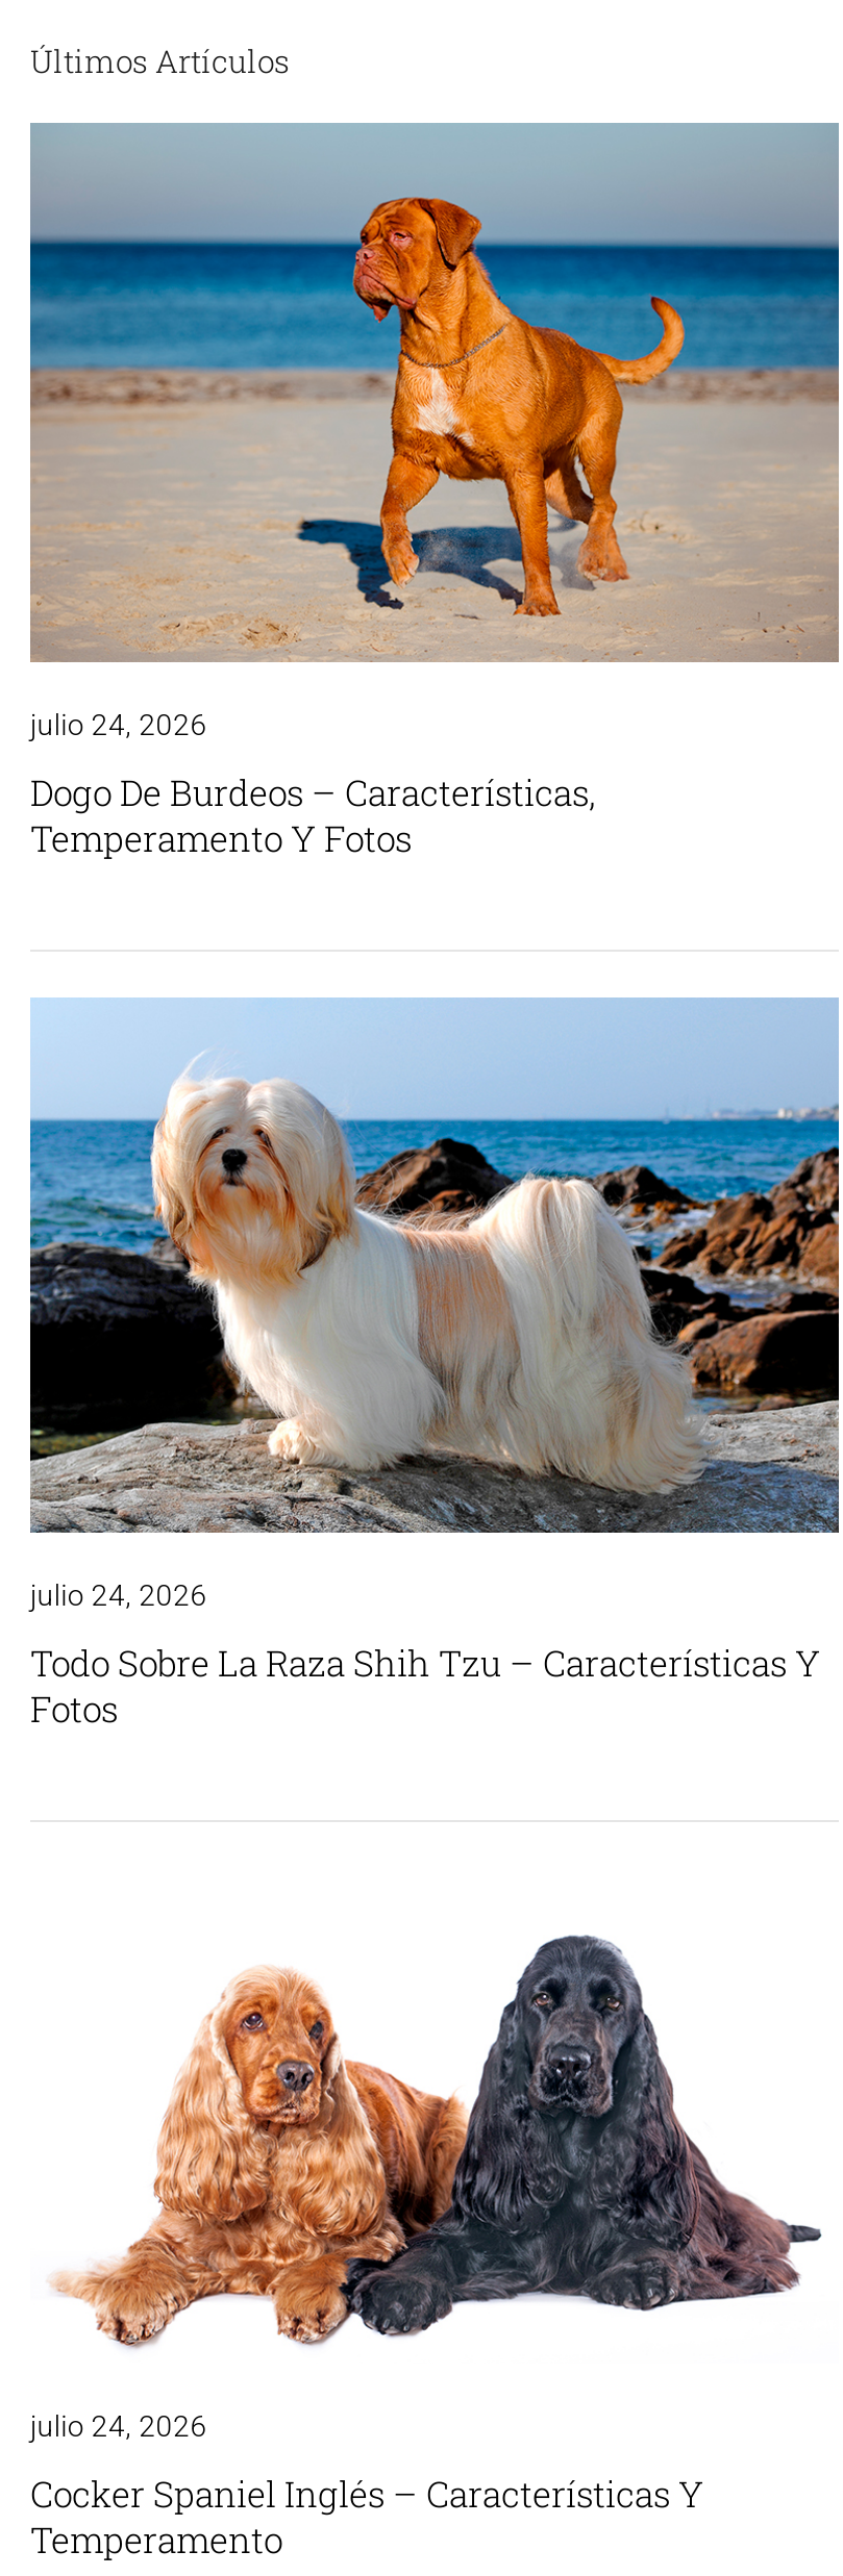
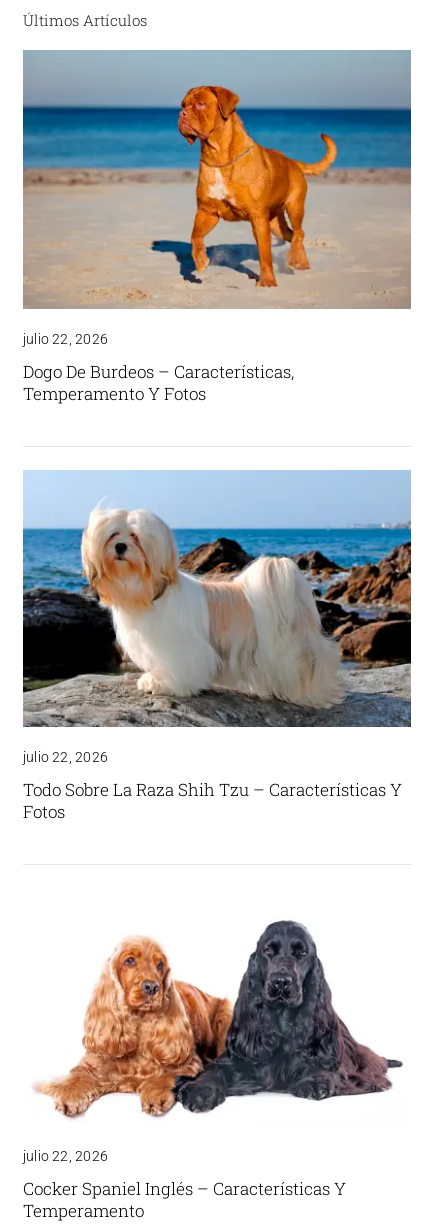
- julio 24, 2026
+ julio 22, 2026

- julio 24, 2026
+ julio 22, 2026

- julio 24, 2026
+ julio 22, 2026
